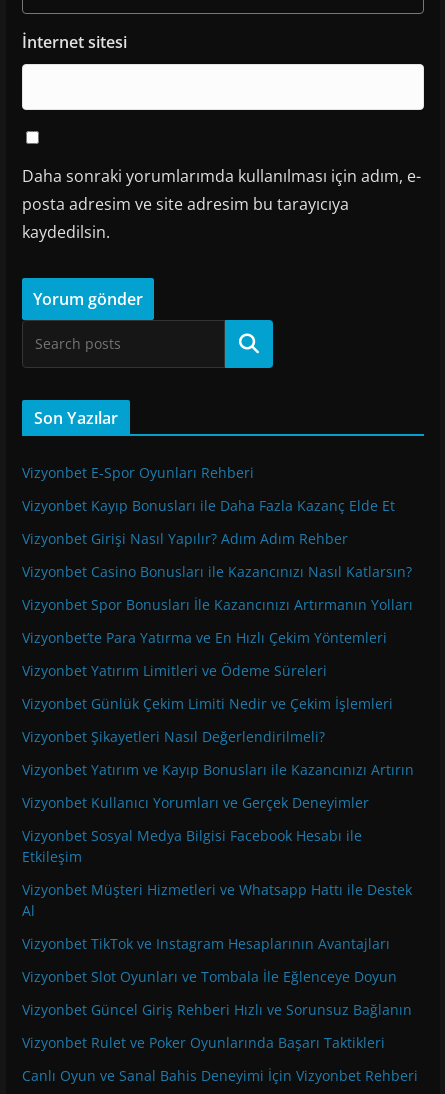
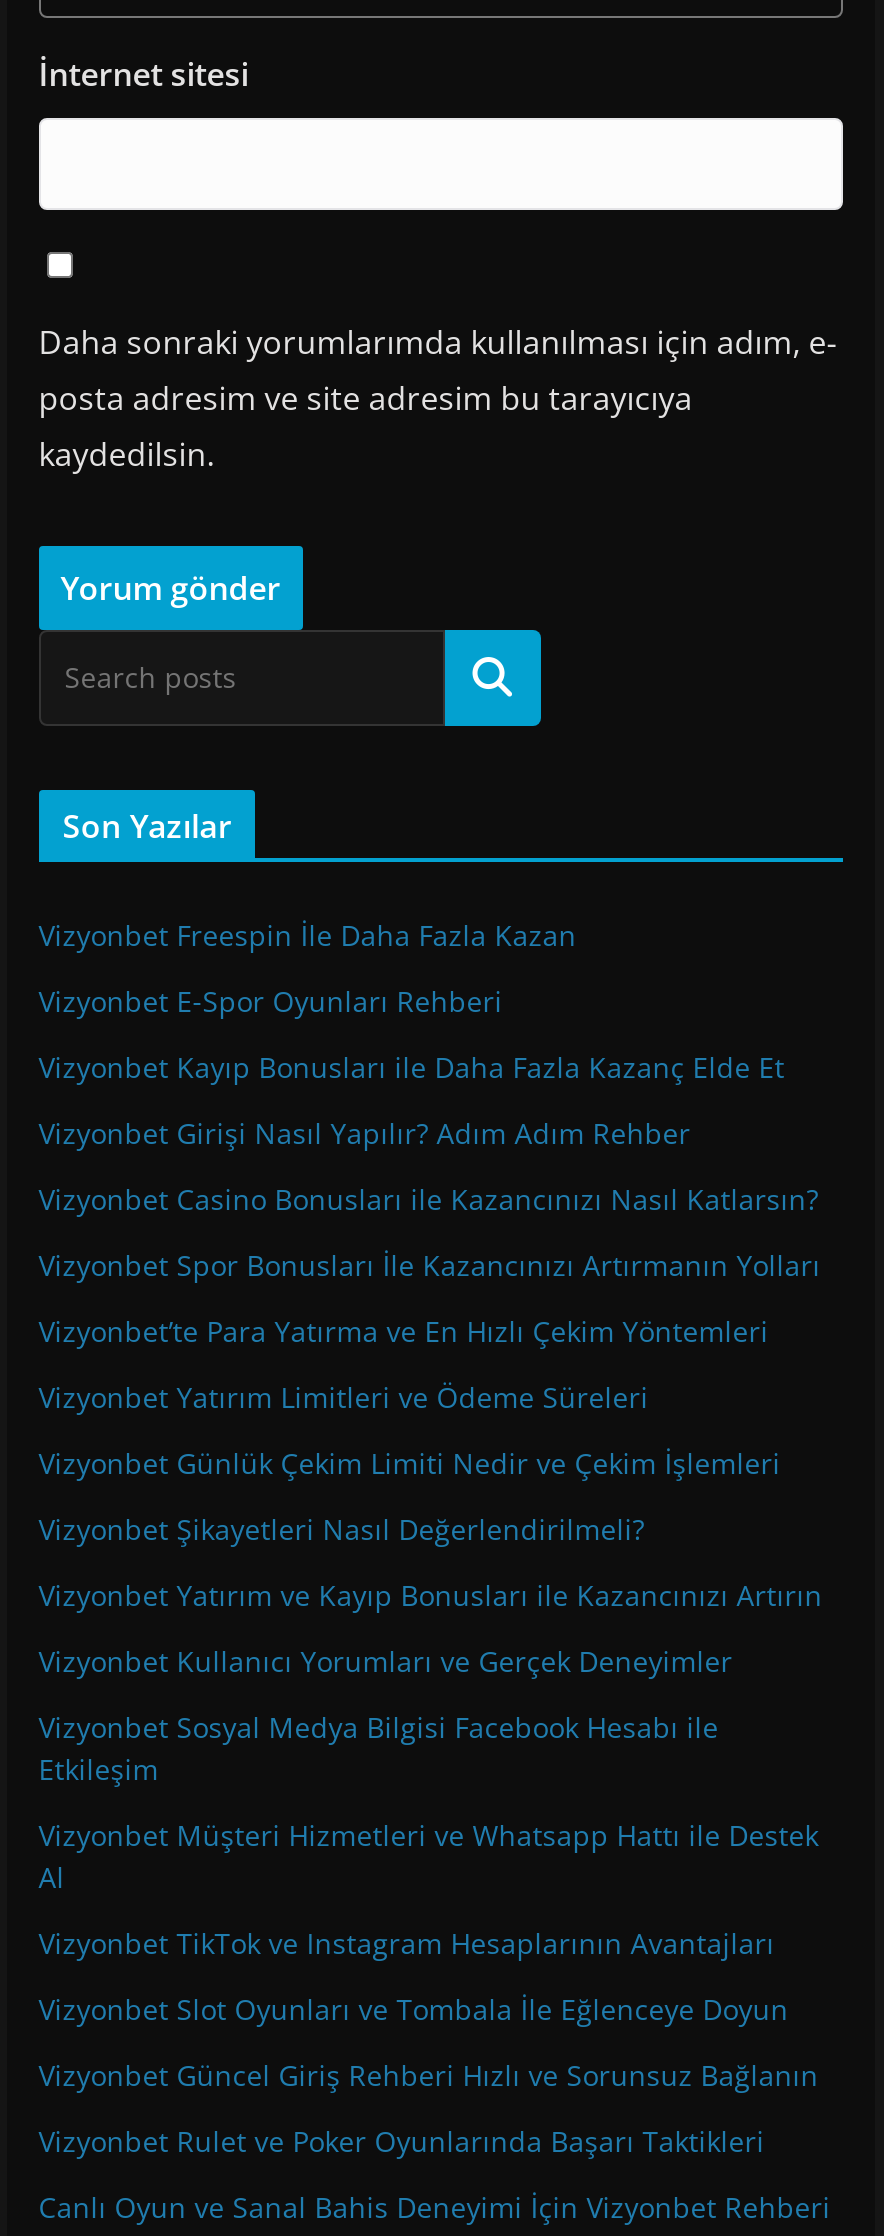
+ Vizyonbet Freespin İle Daha Fazla Kazan
